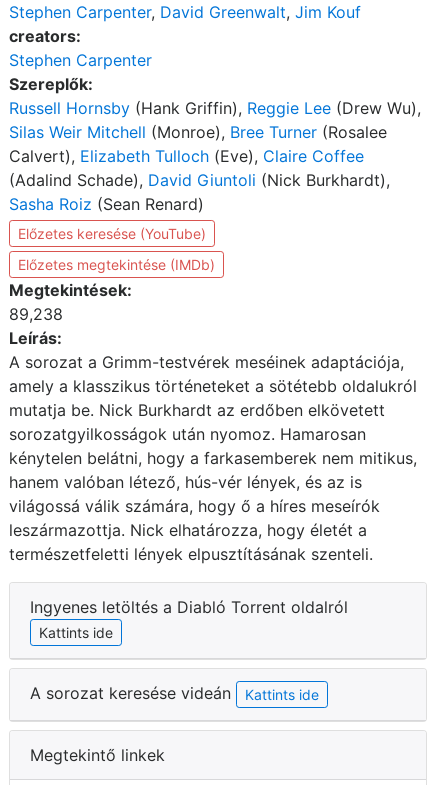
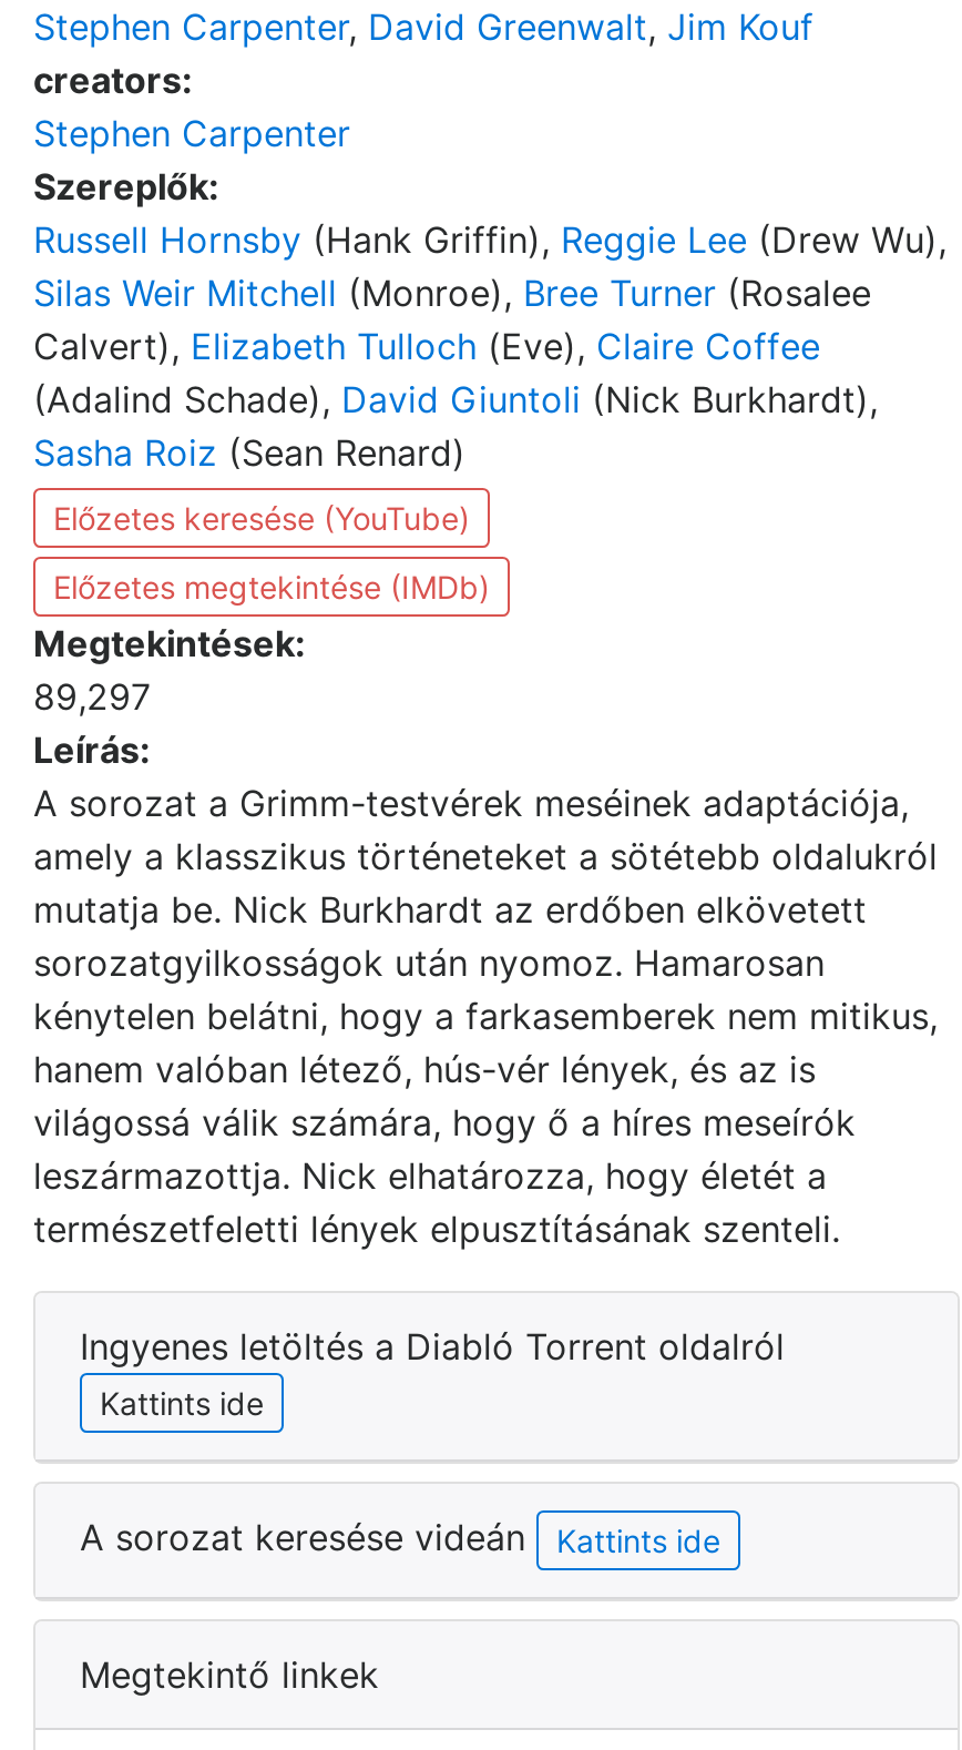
- 89,238
+ 89,297
